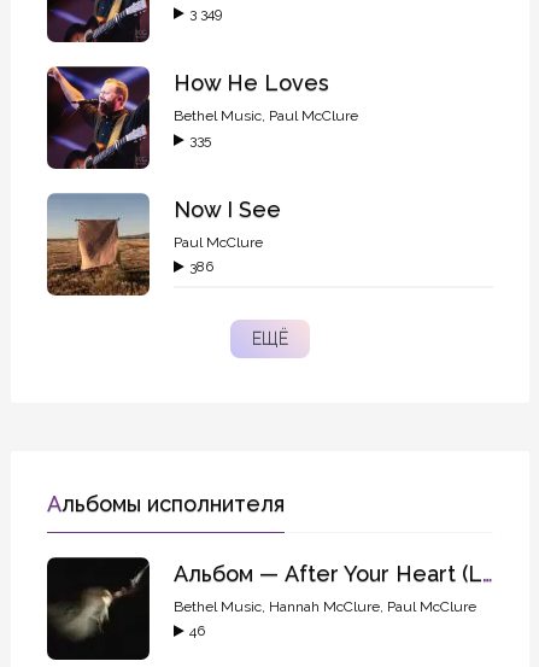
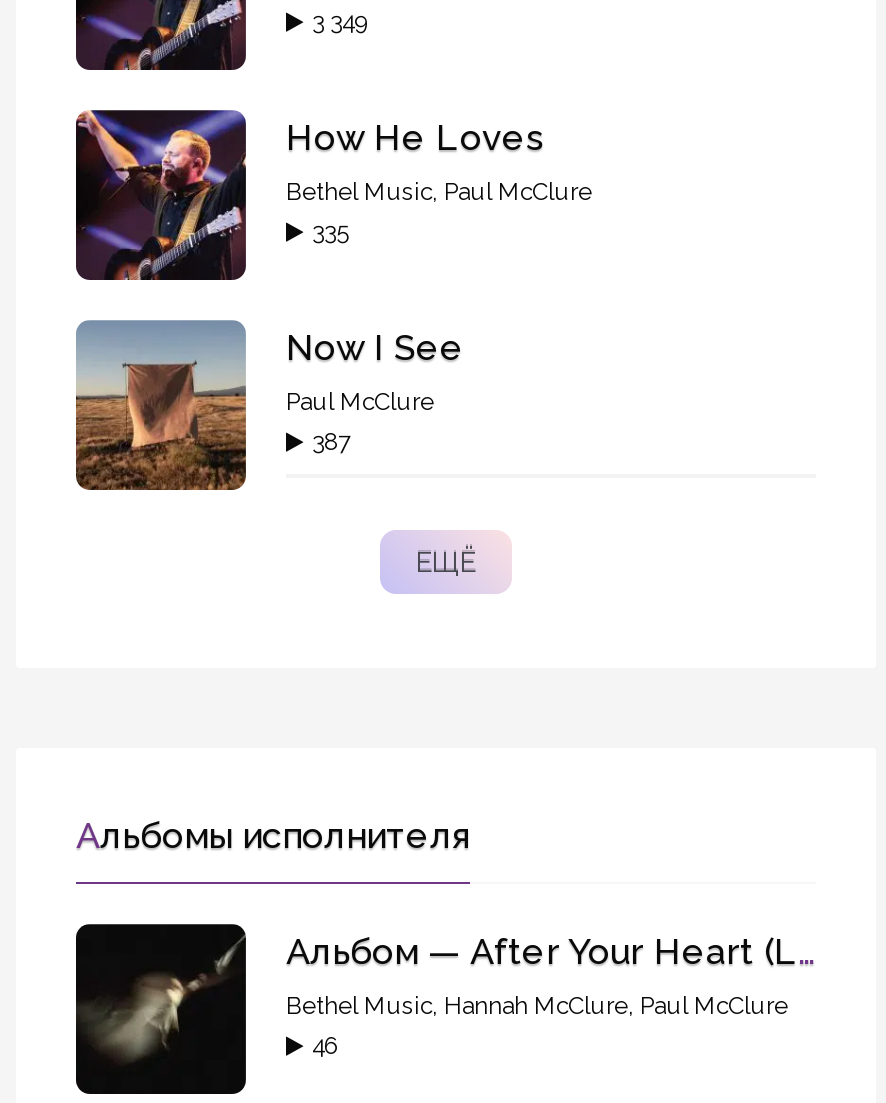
- 386
+ 387
